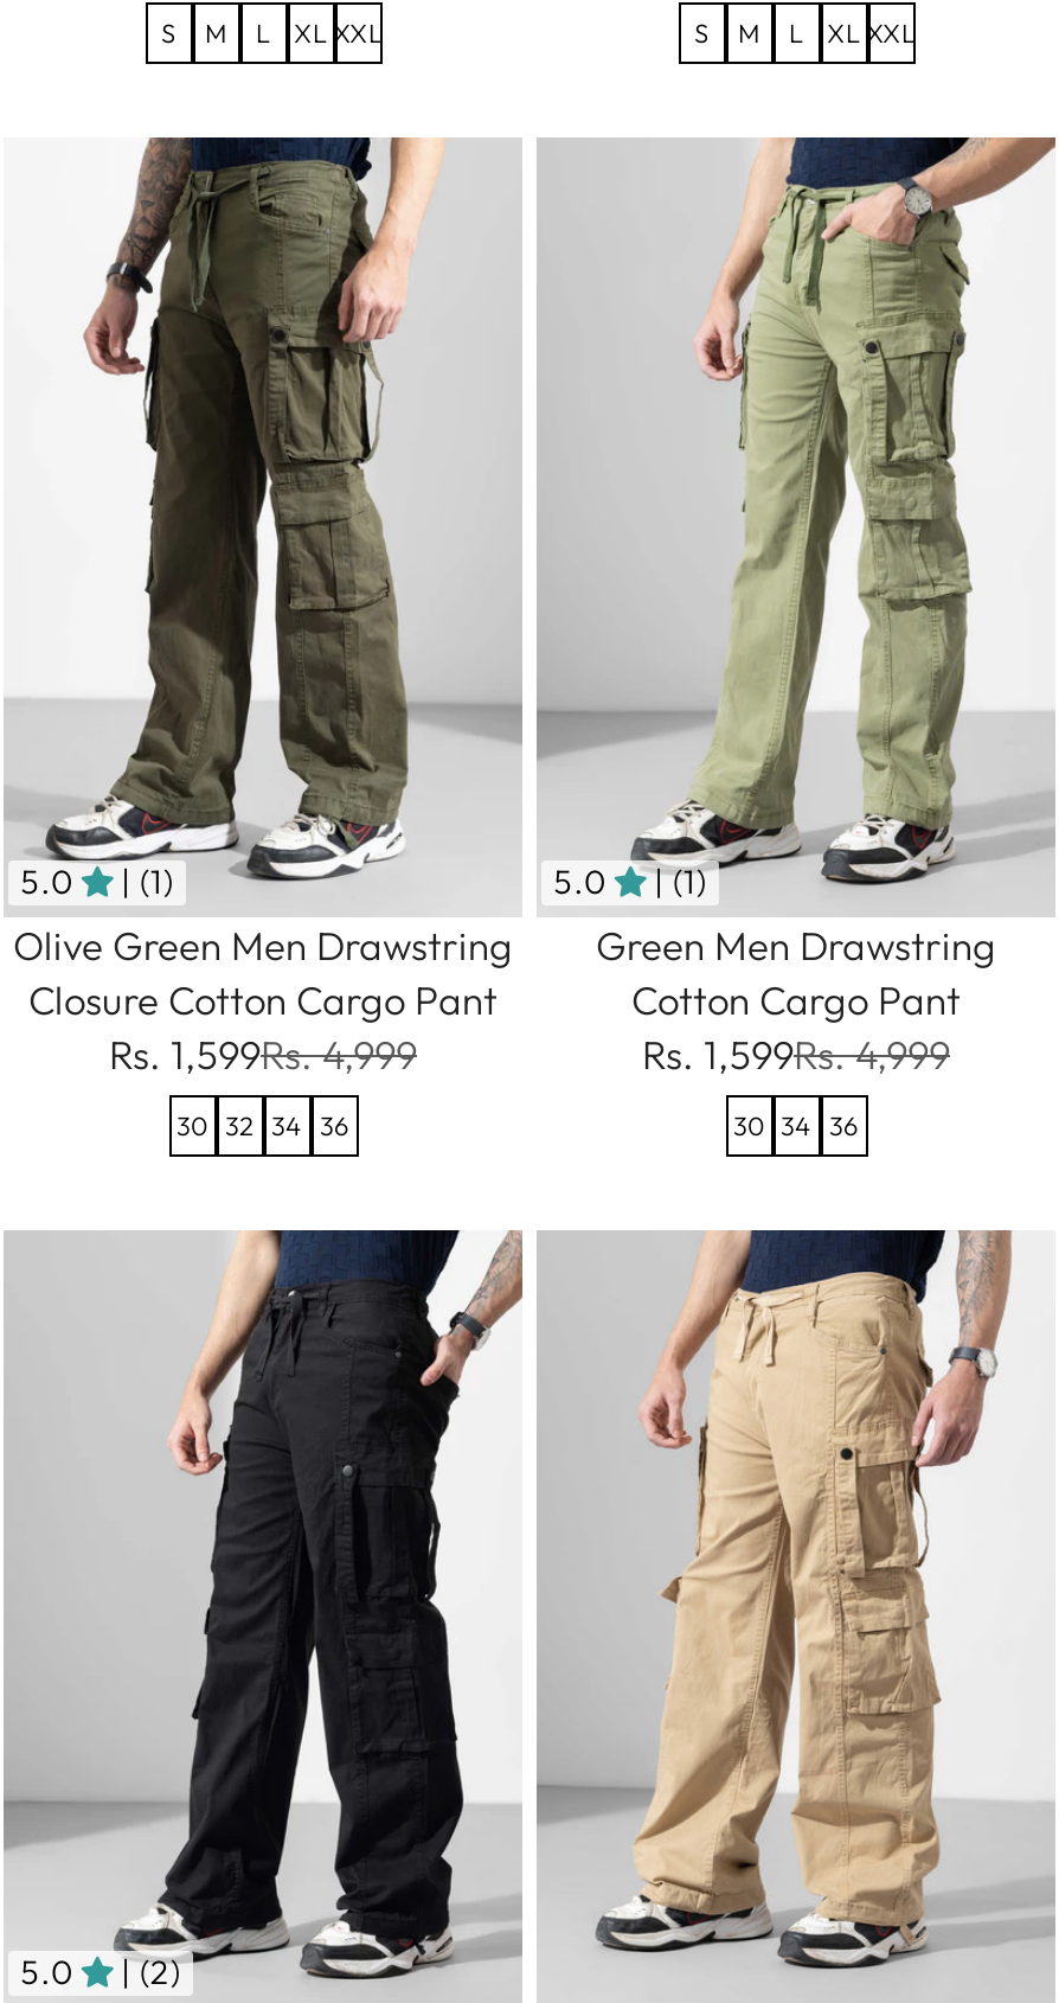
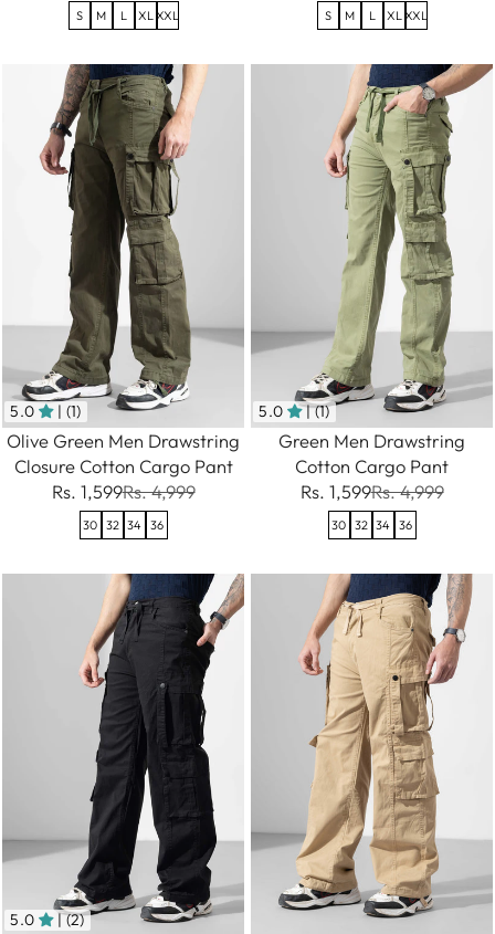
- 30 34 36
+ 30 32 34 36
